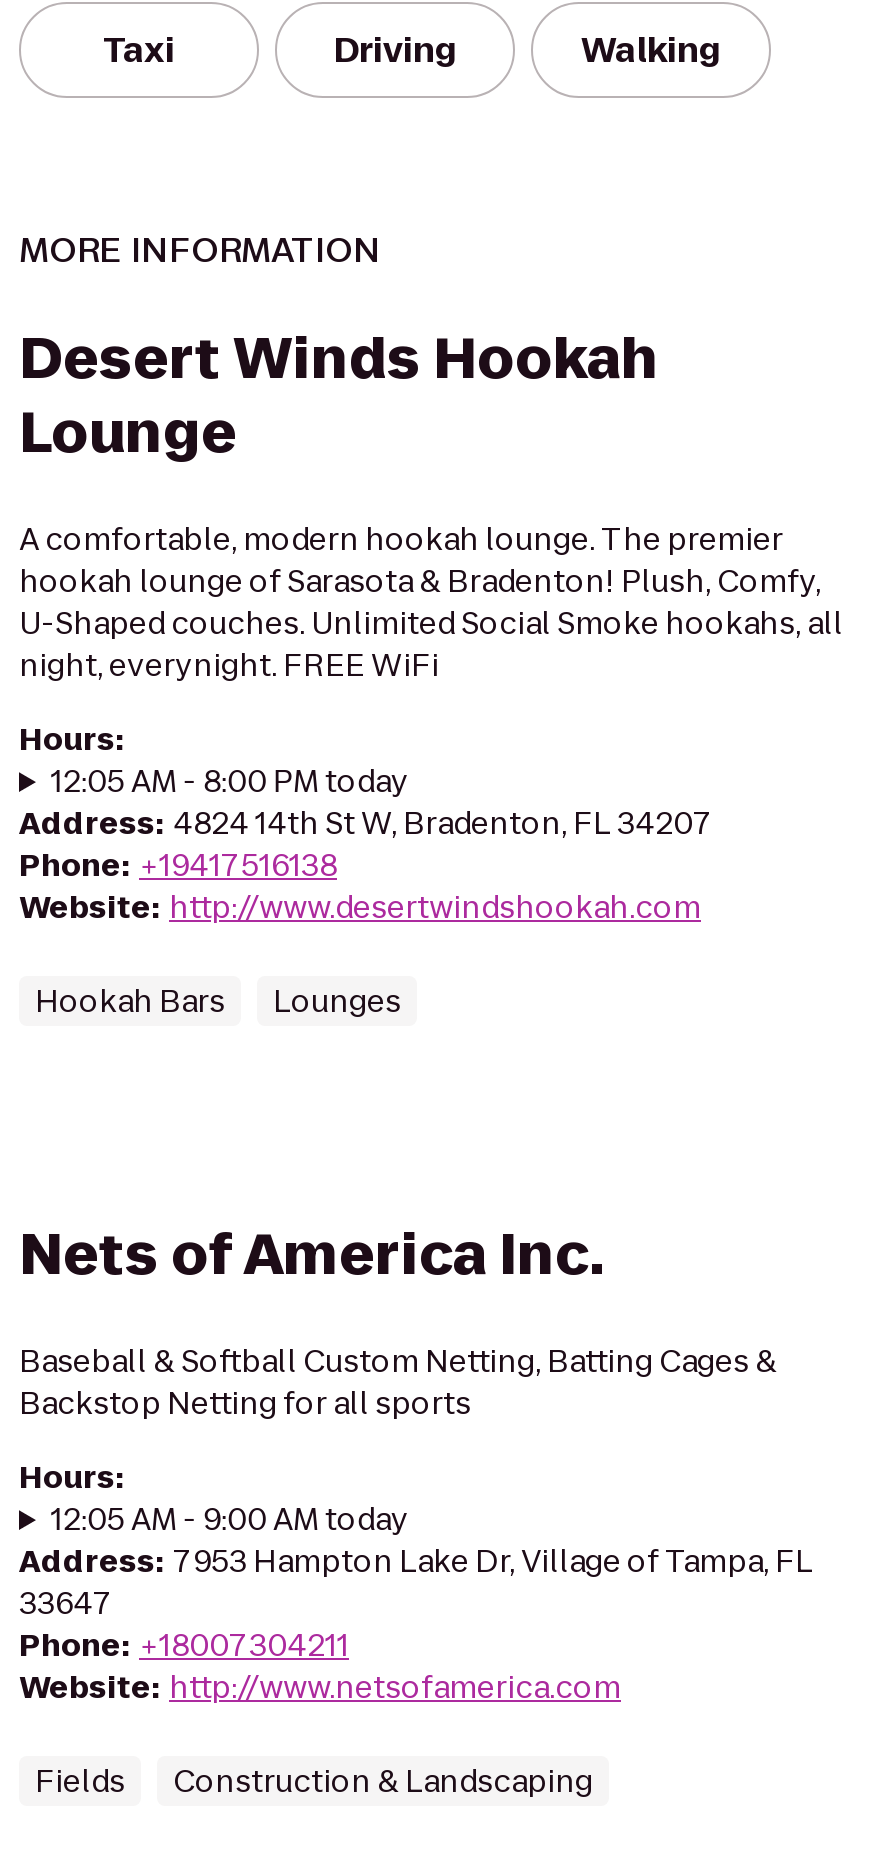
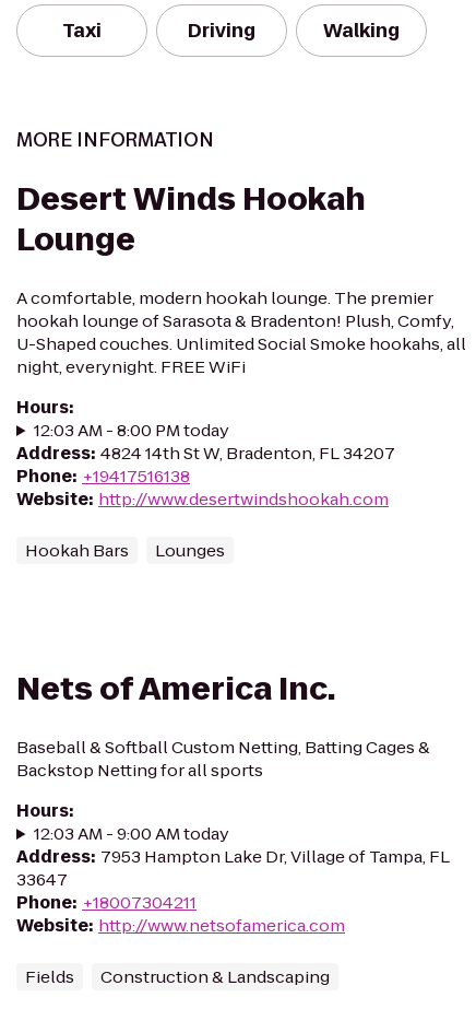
- 12:05 AM - 8:00 PM today
+ 12:03 AM - 8:00 PM today

- 12:05 AM - 9:00 AM today
+ 12:03 AM - 9:00 AM today
